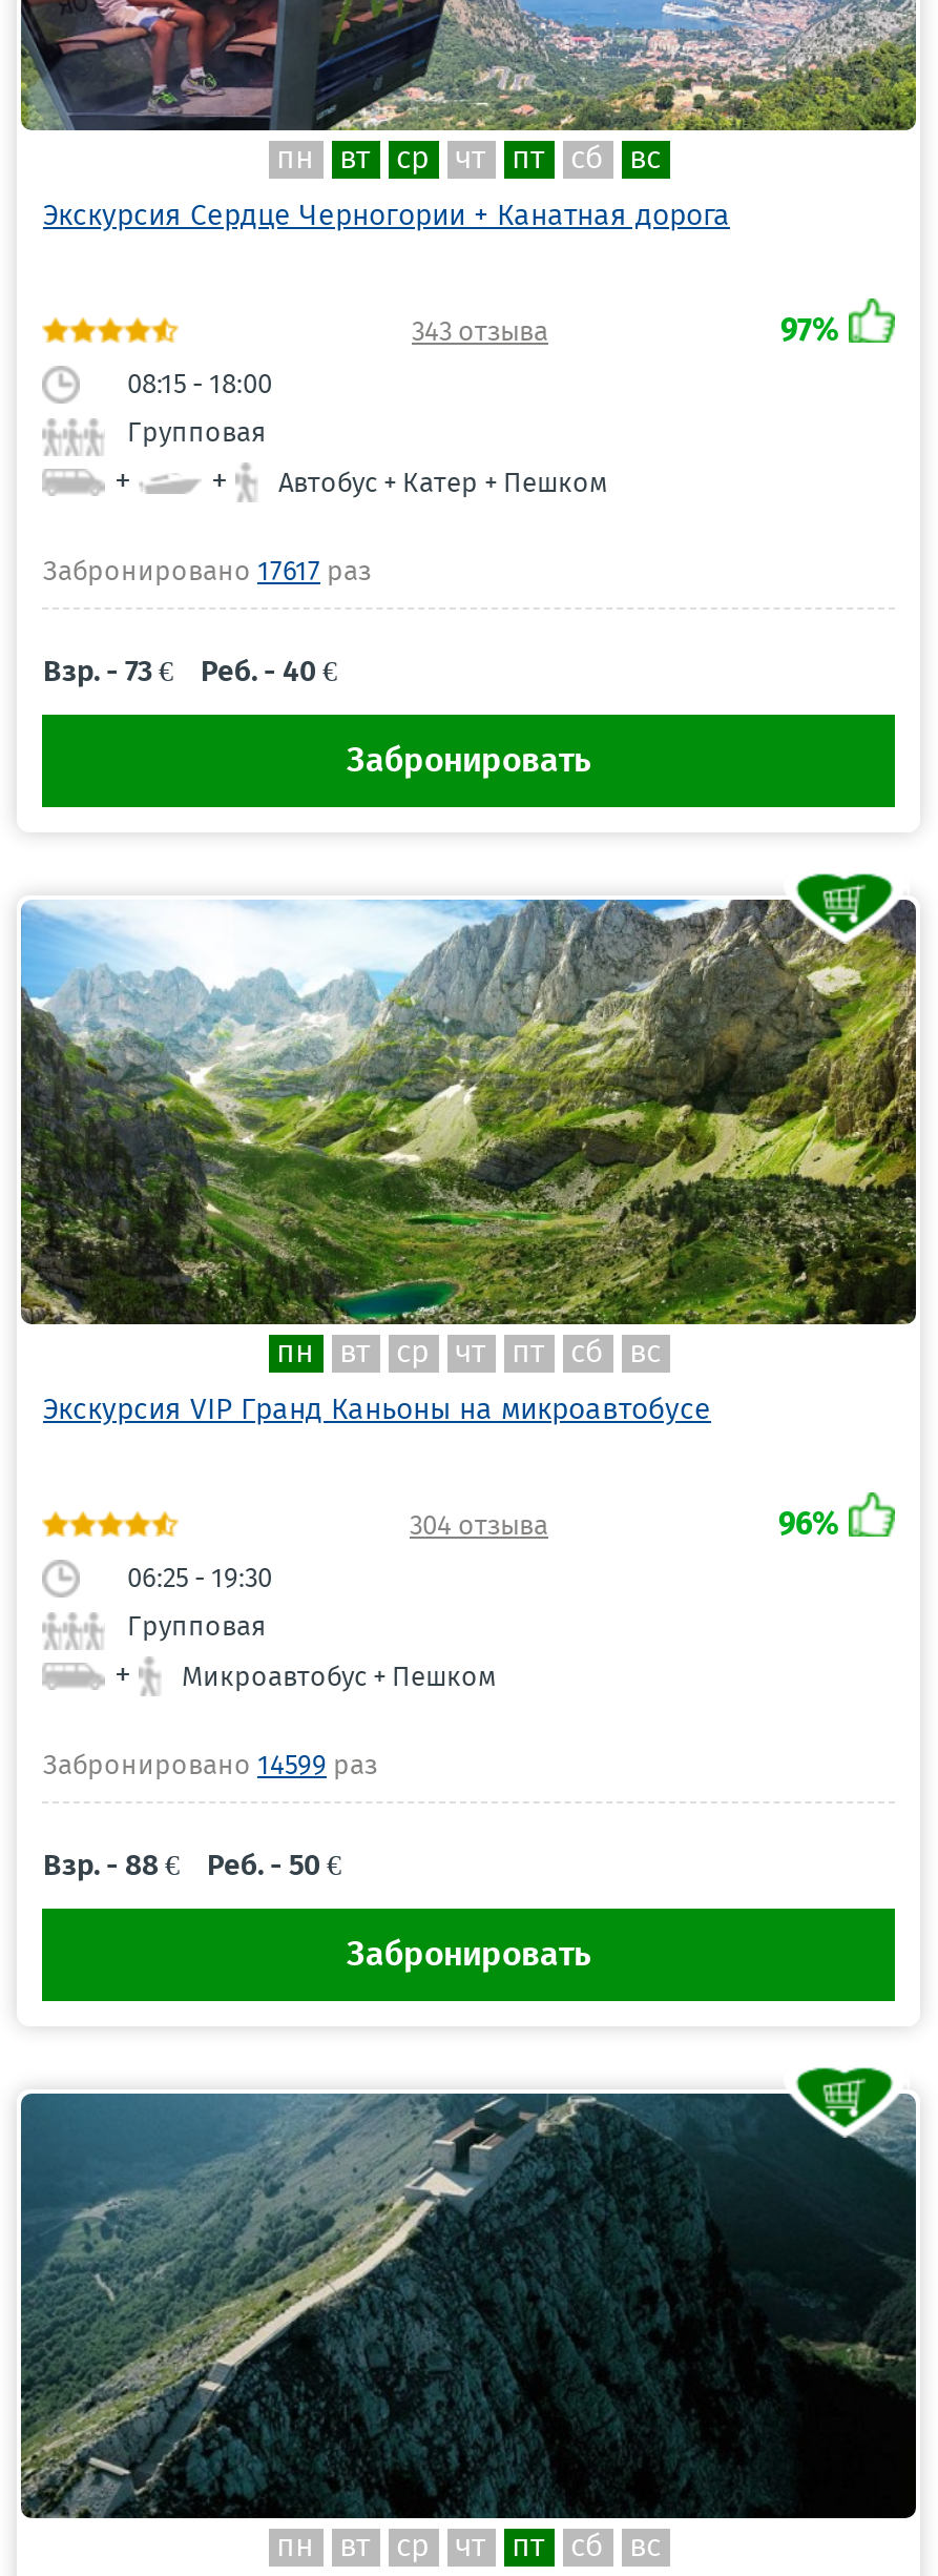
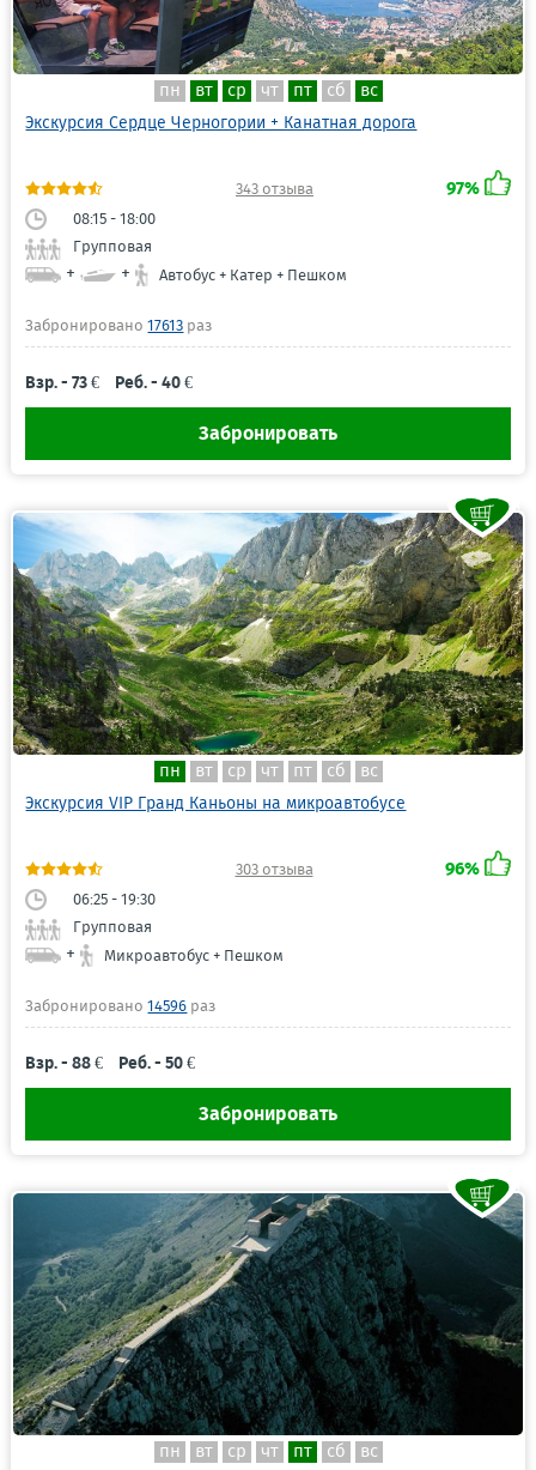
- Забронировано 17617 раз
+ Забронировано 17613 раз

- 304 отзыва
+ 303 отзыва

- Забронировано 14599 раз
+ Забронировано 14596 раз
